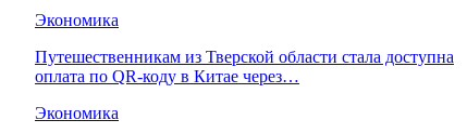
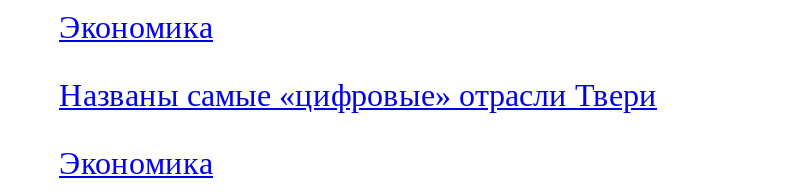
- Путешественникам из Тверской области стала доступна
- оплата по QR-коду в Китае через…
+ Названы самые «цифровые» отрасли Твери
